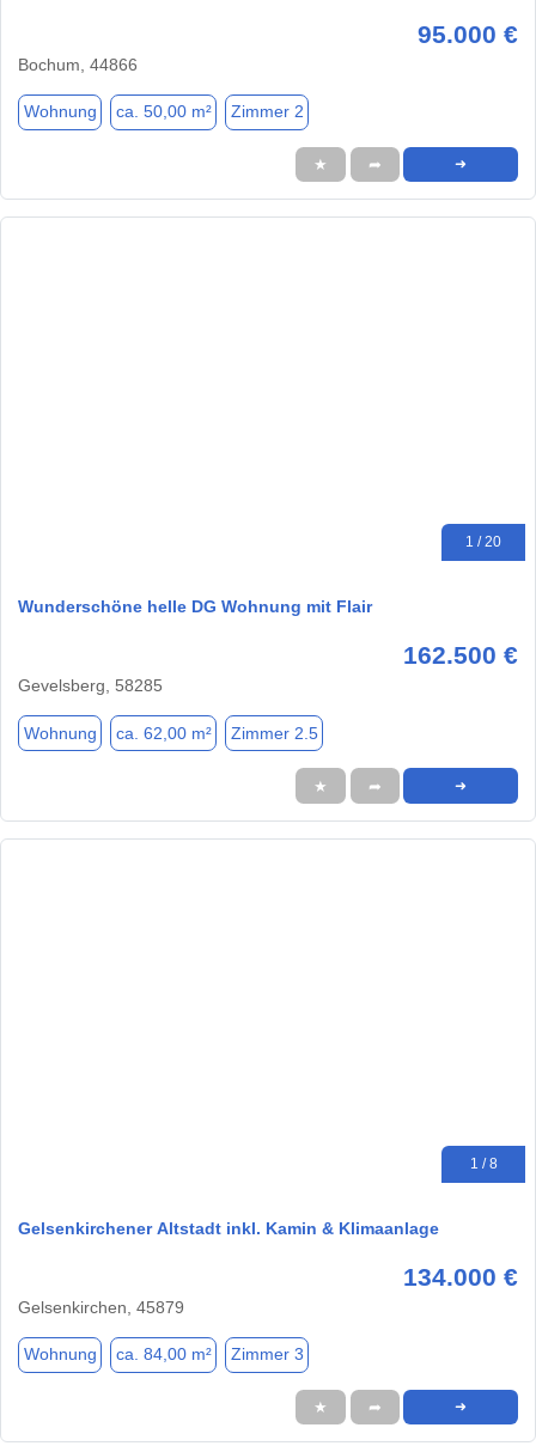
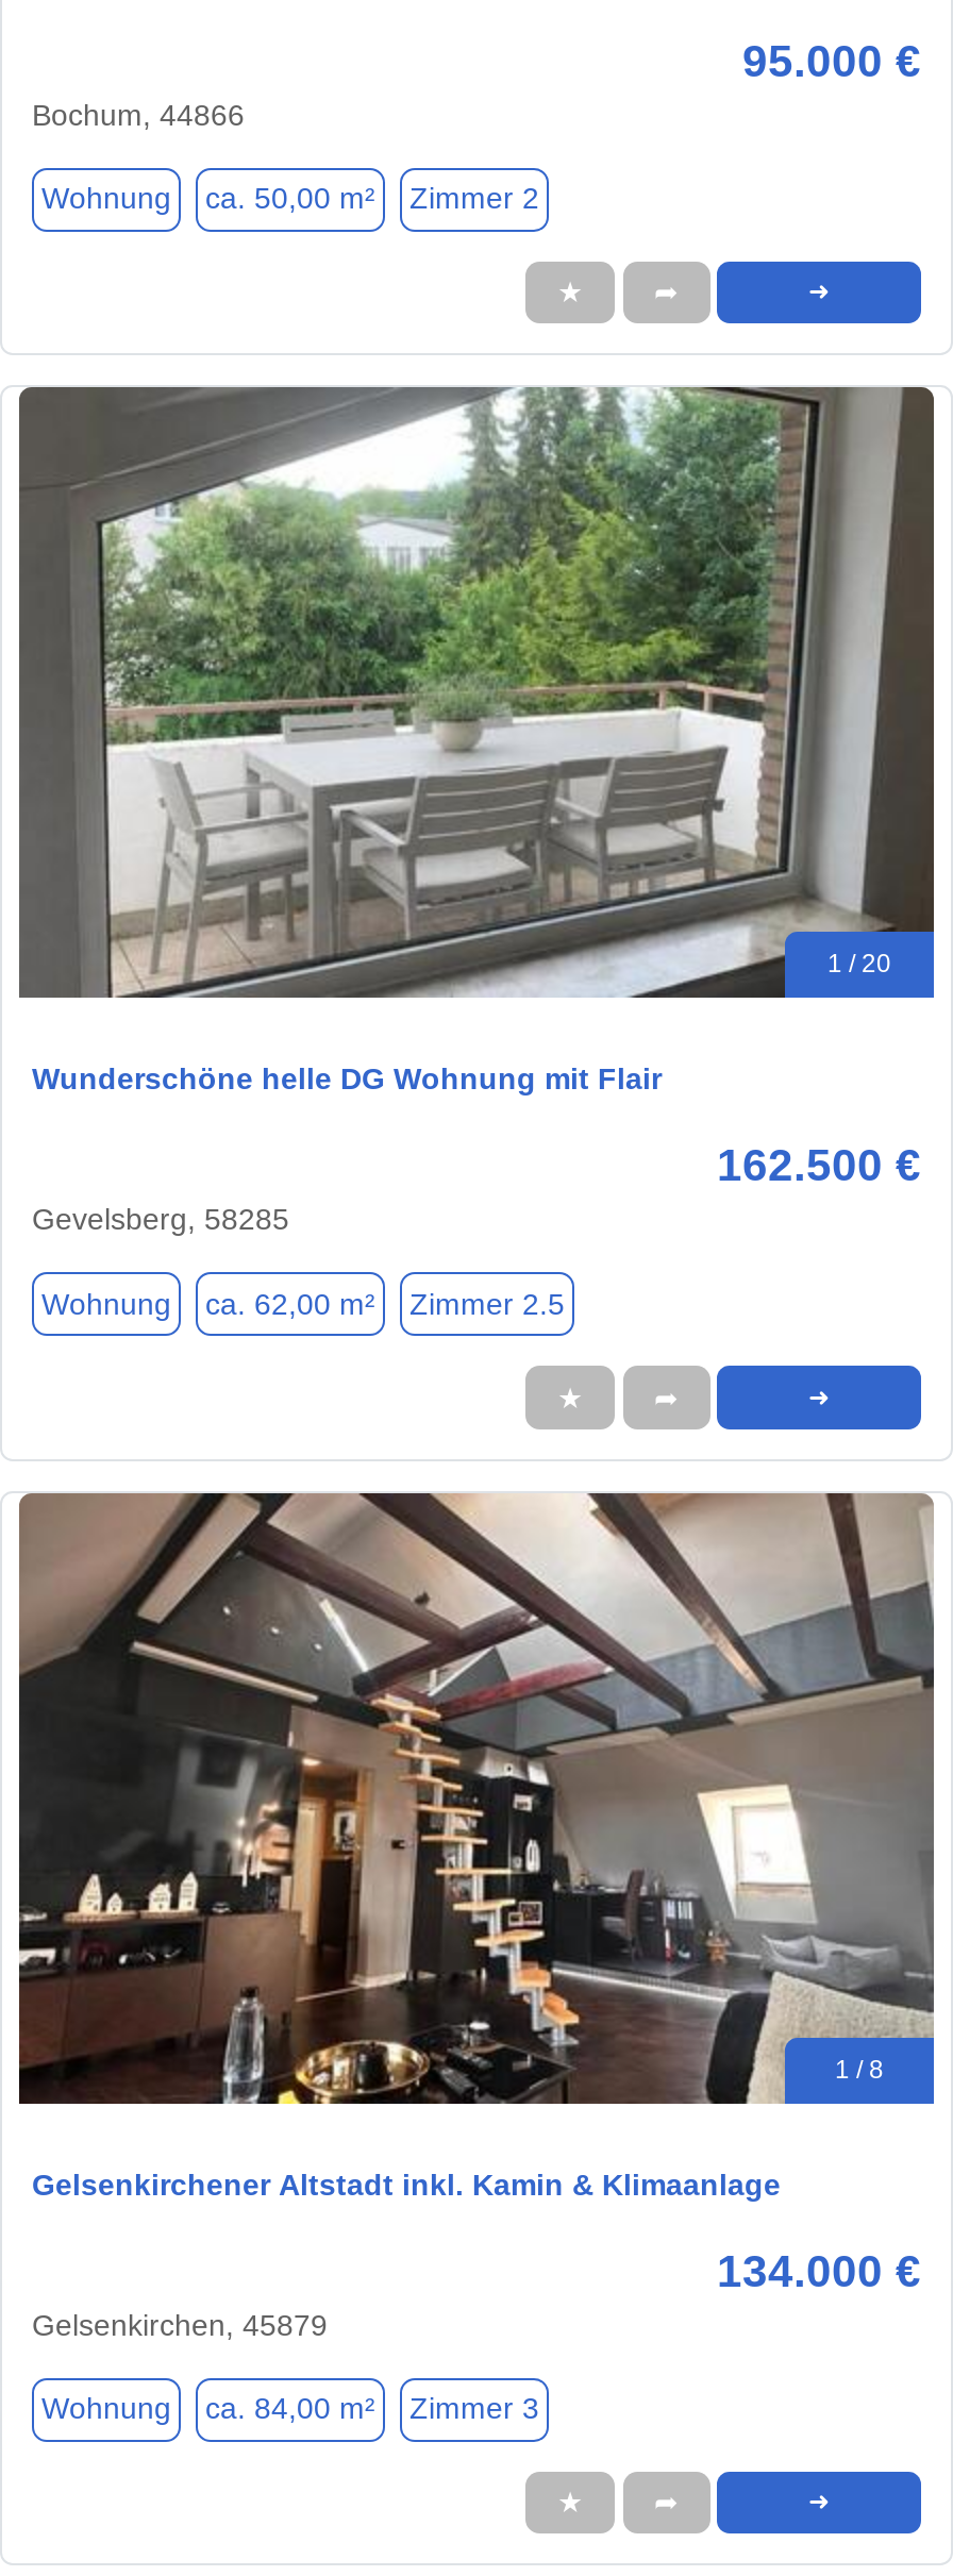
+ [image]

+ [image]
